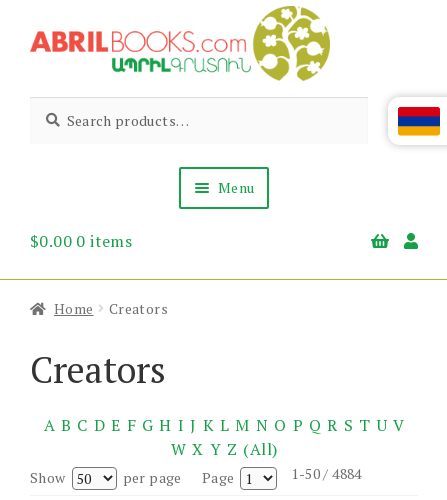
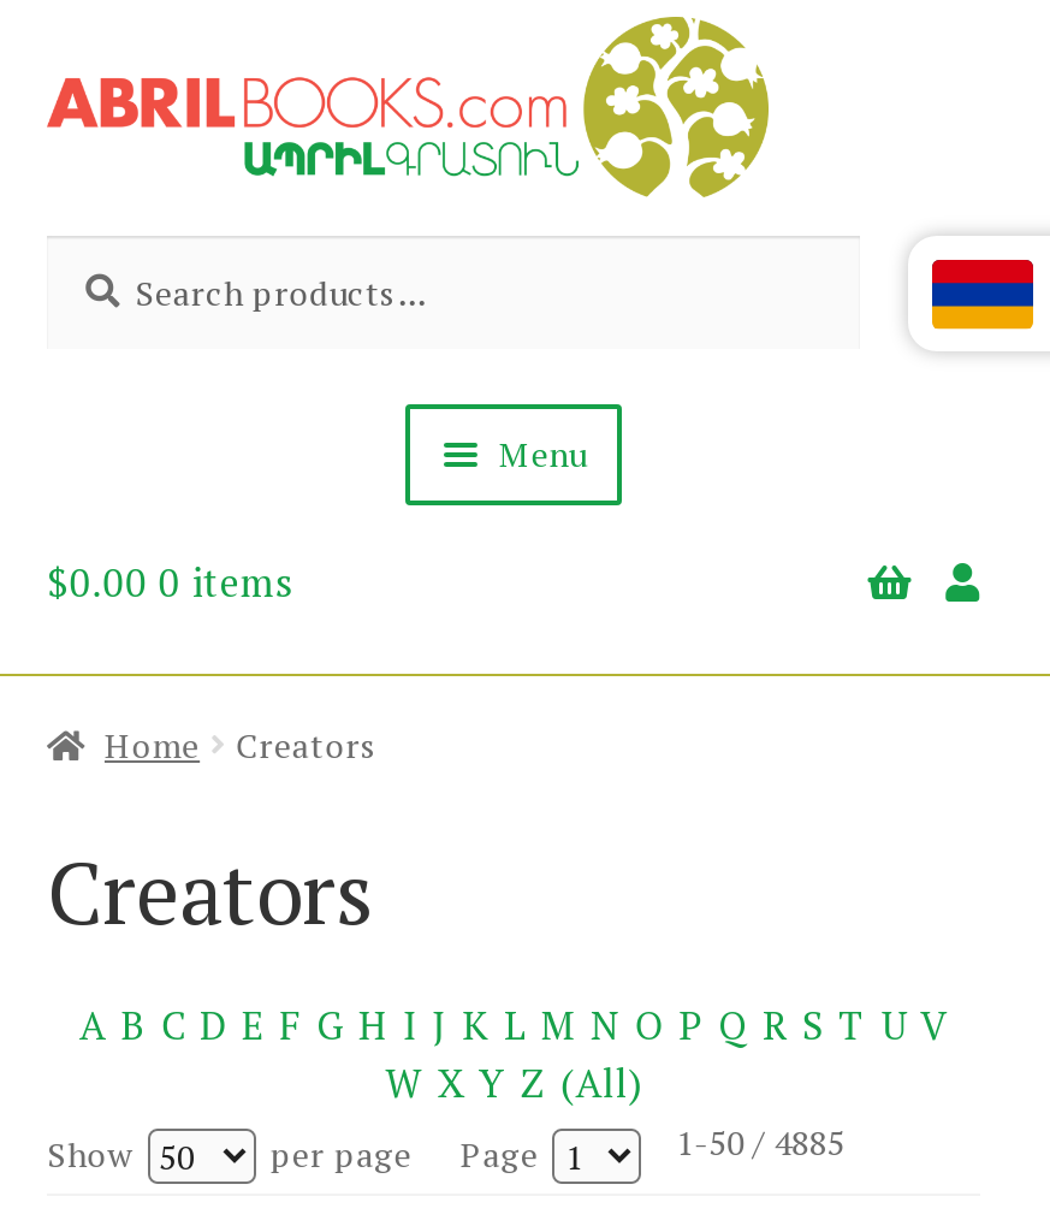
- 1-50 / 4884
+ 1-50 / 4885
